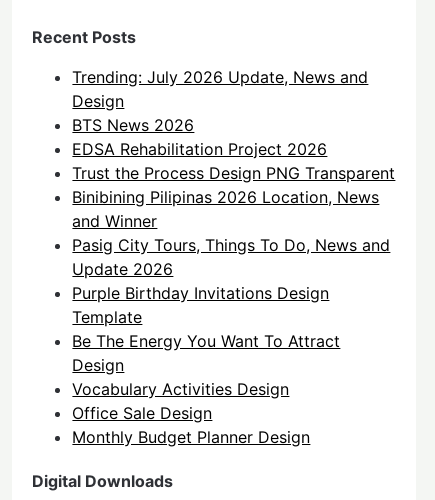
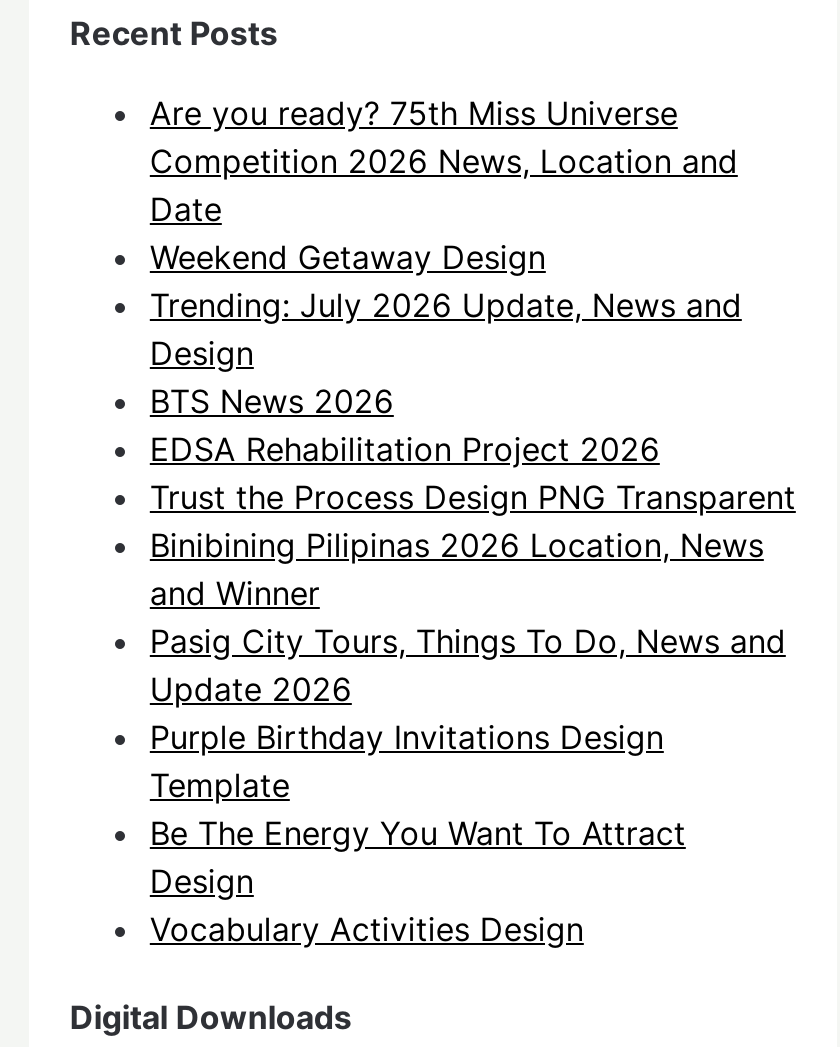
+ Are you ready? 75th Miss Universe
+ Competition 2026 News, Location and
+ Date
+ Weekend Getaway Design

moved down: Trending: July 2026 Update, News and | Design | BTS News 2026 | ... | Design | Vocabulary Activities Design

- Office Sale Design
- Monthly Budget Planner Design
